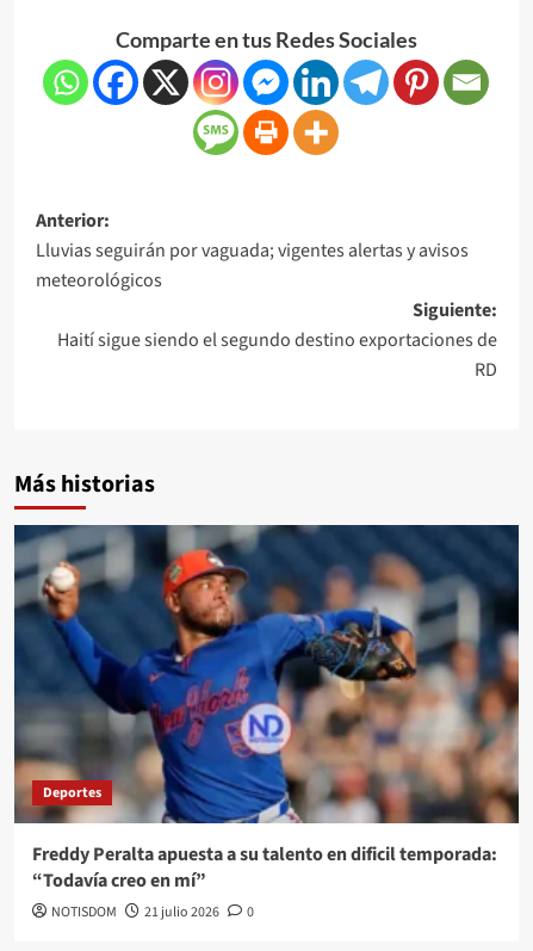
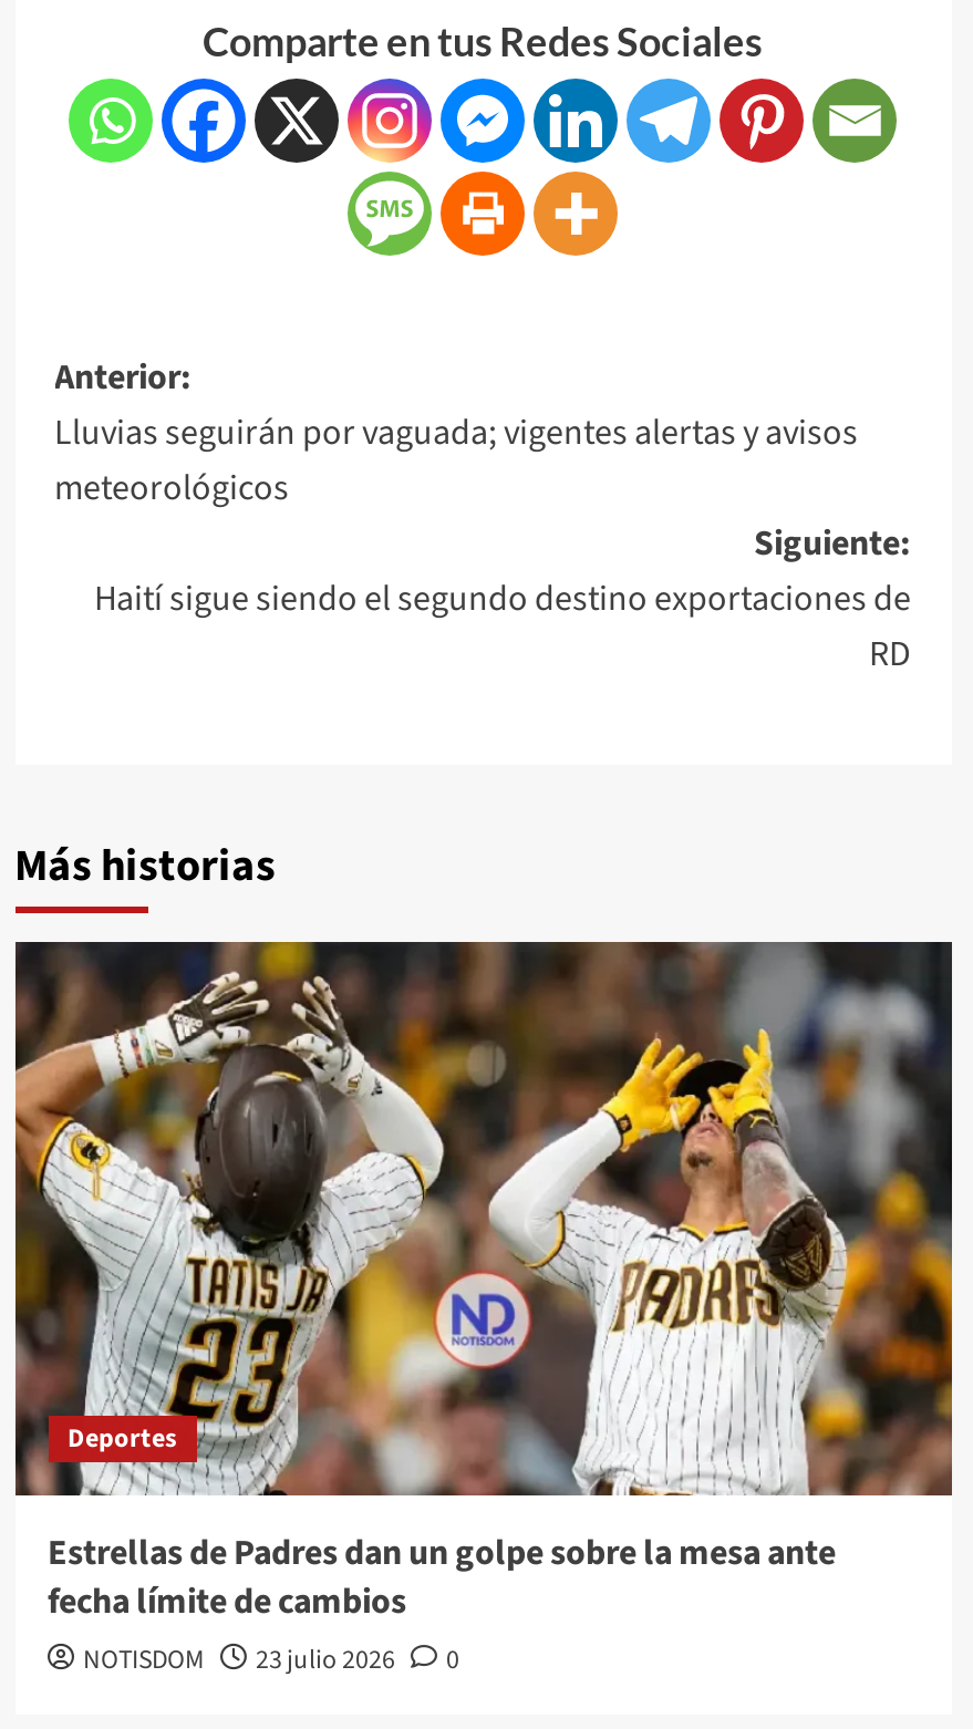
- [image]
- Freddy Peralta apuesta a su talento en dificil temporada:
- “Todavía creo en mí”
+ [image]
+ Estrellas de Padres dan un golpe sobre la mesa ante
+ fecha límite de cambios

- NOTISDOM 21 julio 2026 0
+ NOTISDOM 23 julio 2026 0
